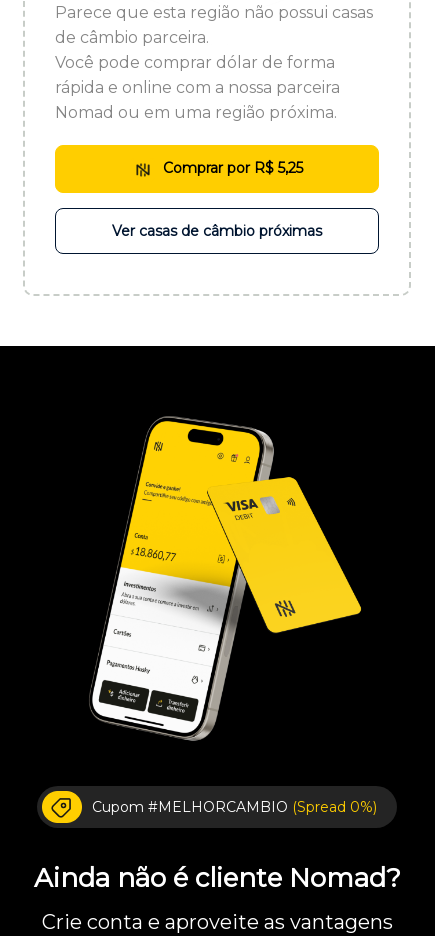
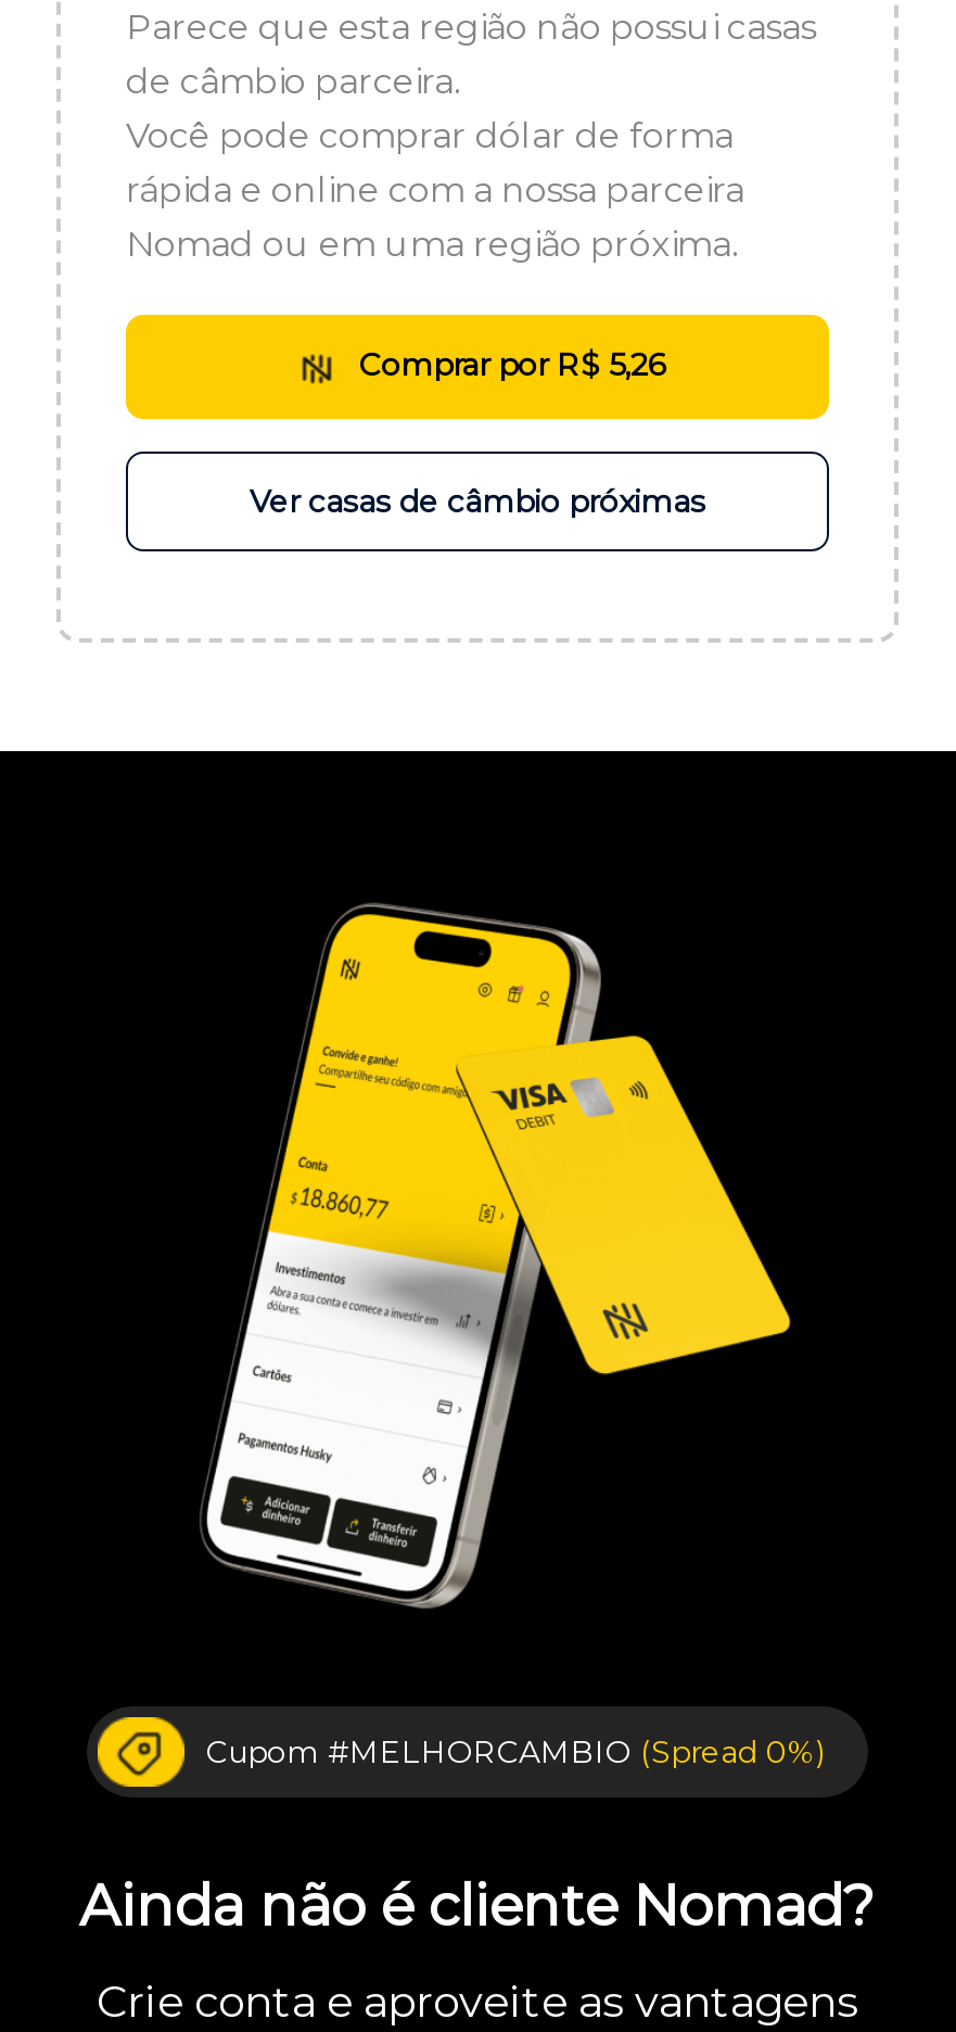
- Comprar por R$ 5,25
+ Comprar por R$ 5,26
